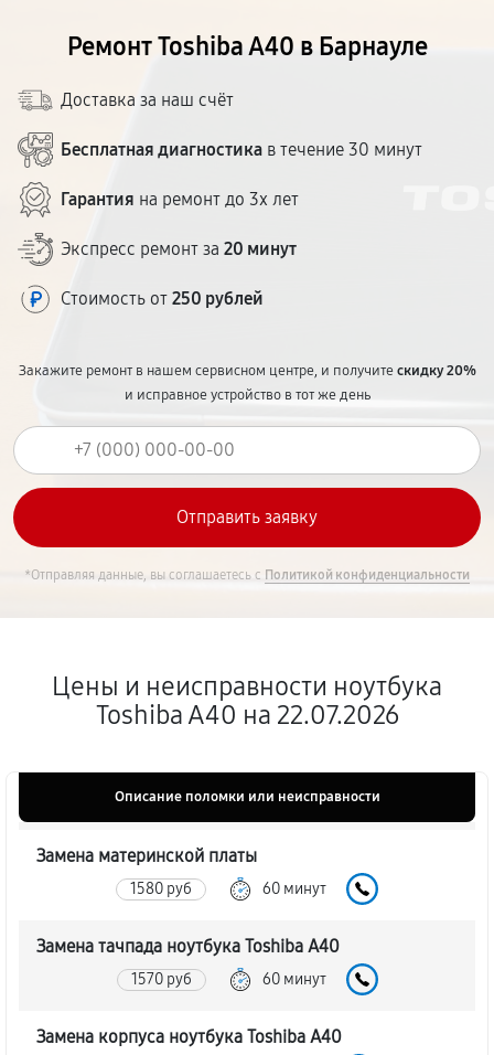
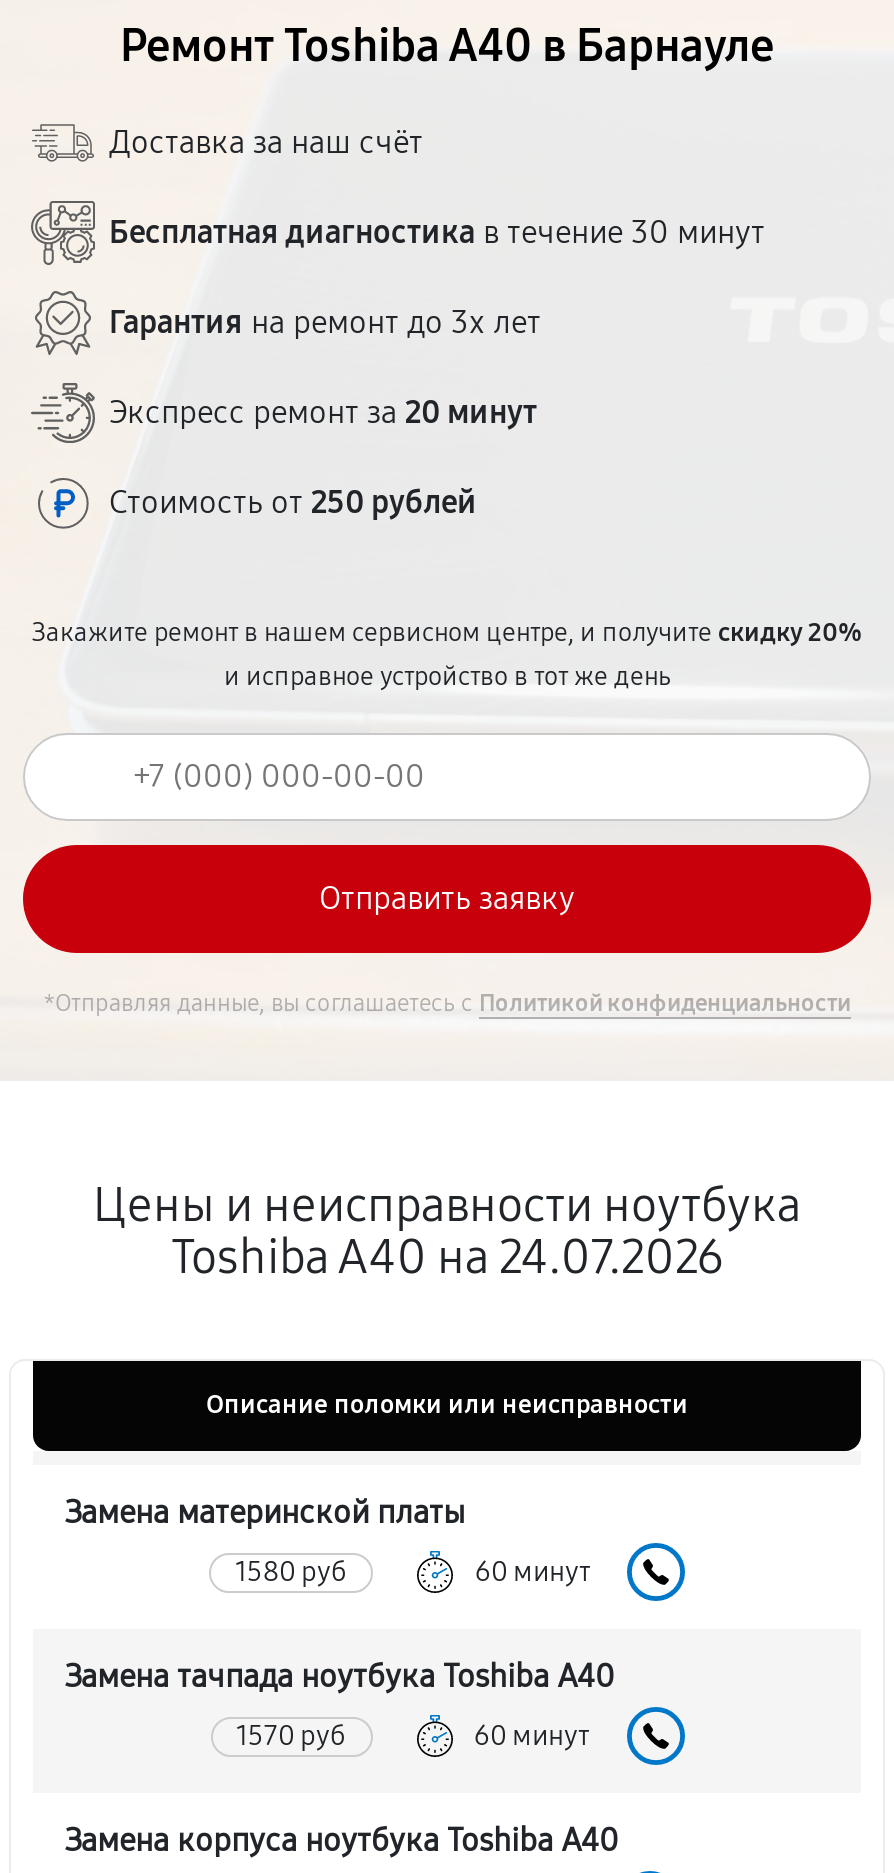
- Toshiba A40 на 22.07.2026
+ Toshiba A40 на 24.07.2026
